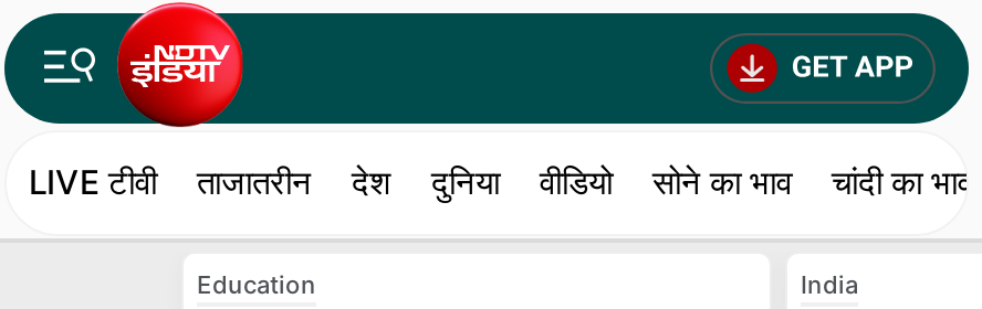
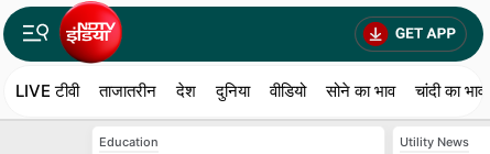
- India
+ Utility News
